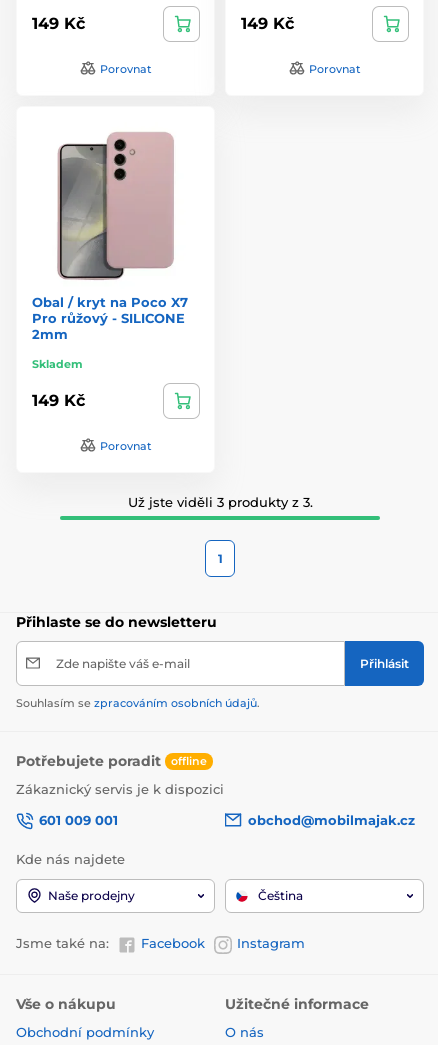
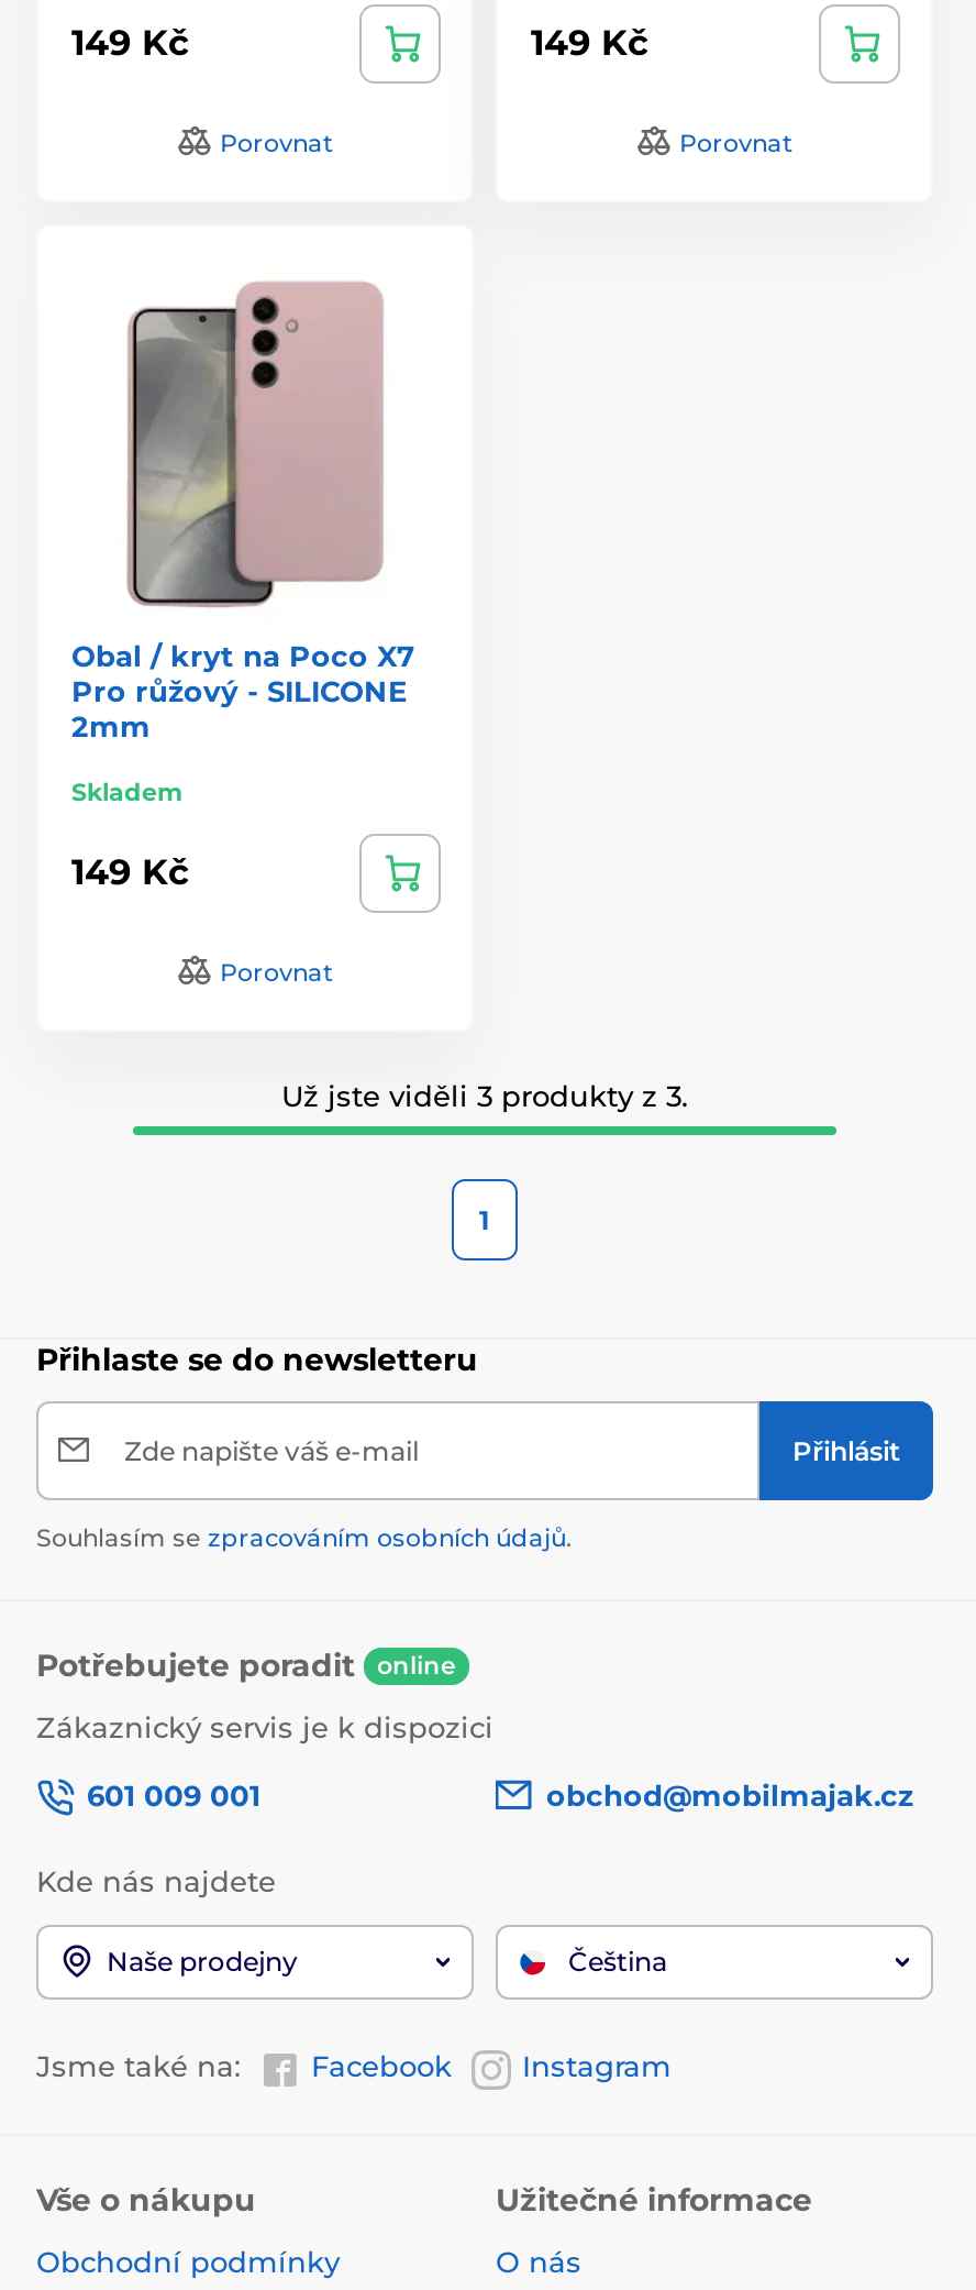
- Potřebujete poradit offline
+ Potřebujete poradit online
